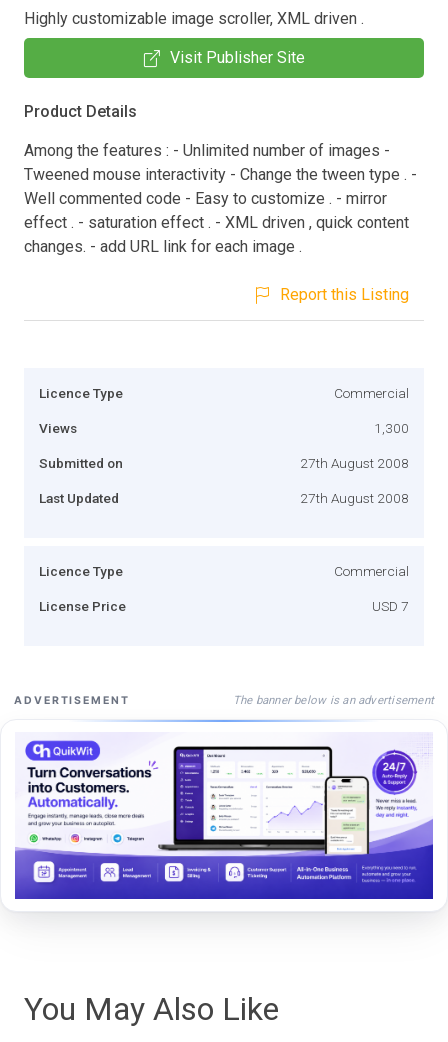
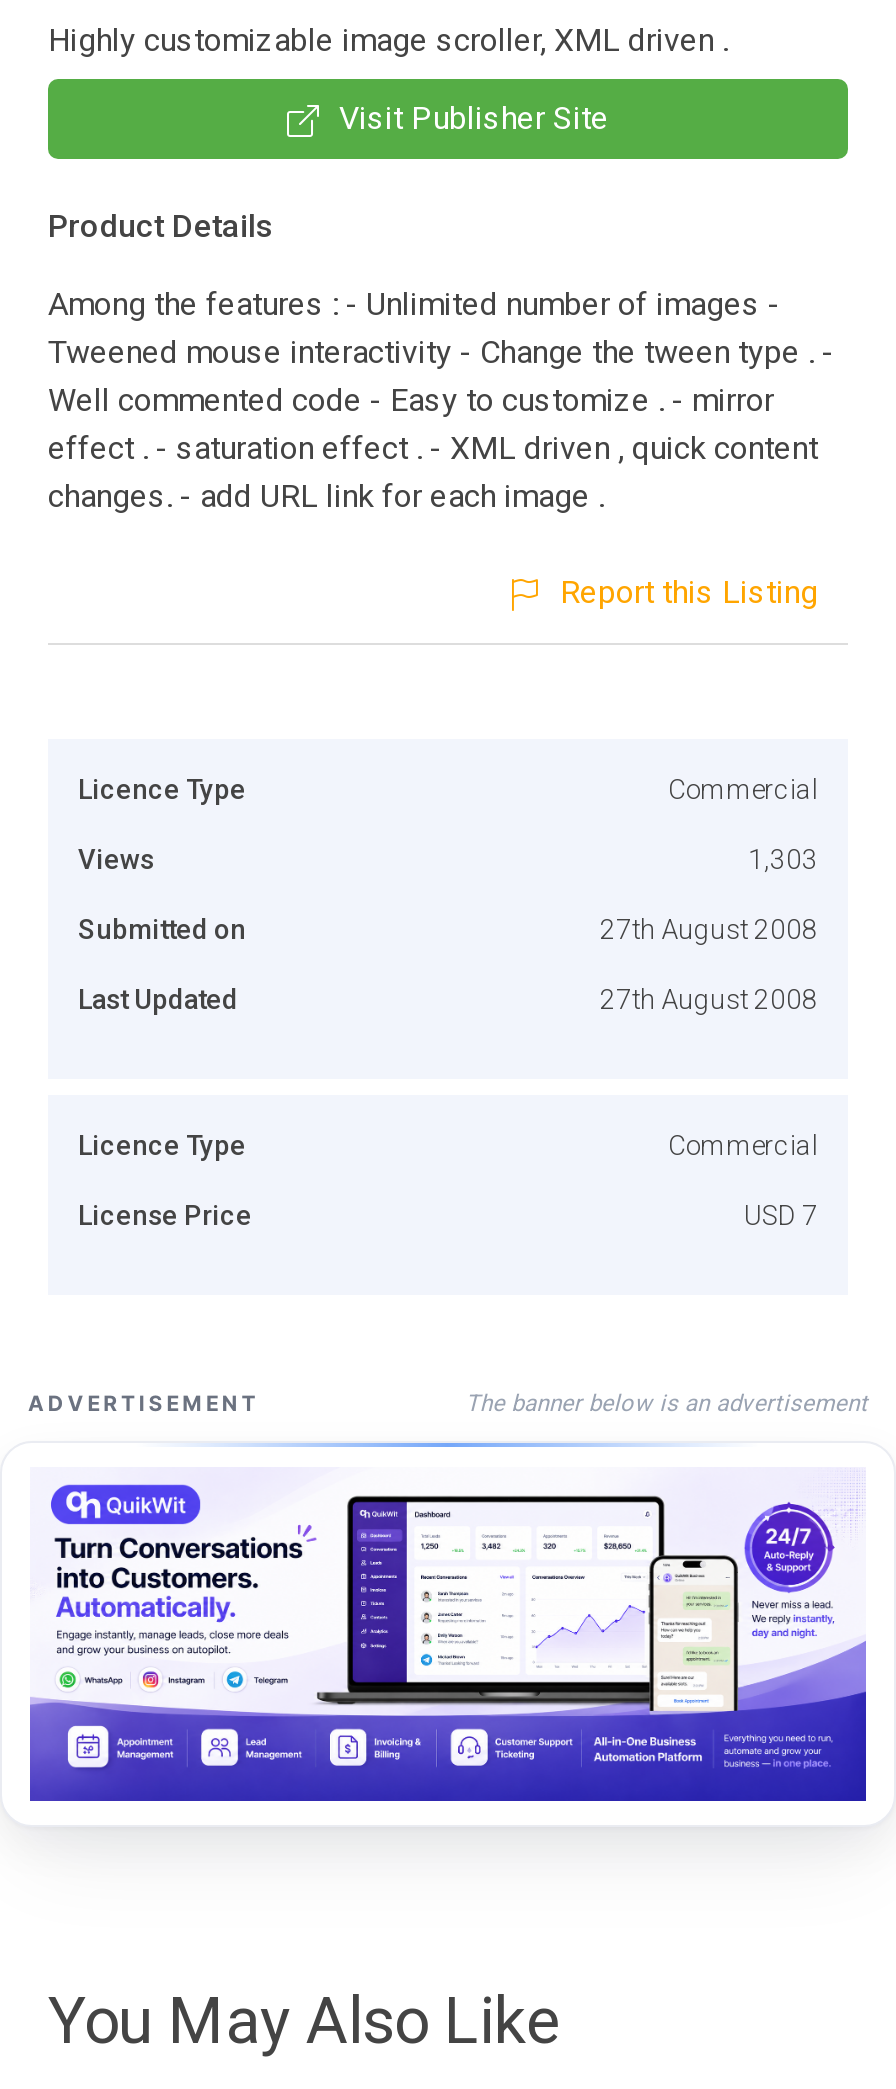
- 1,300
+ 1,303
